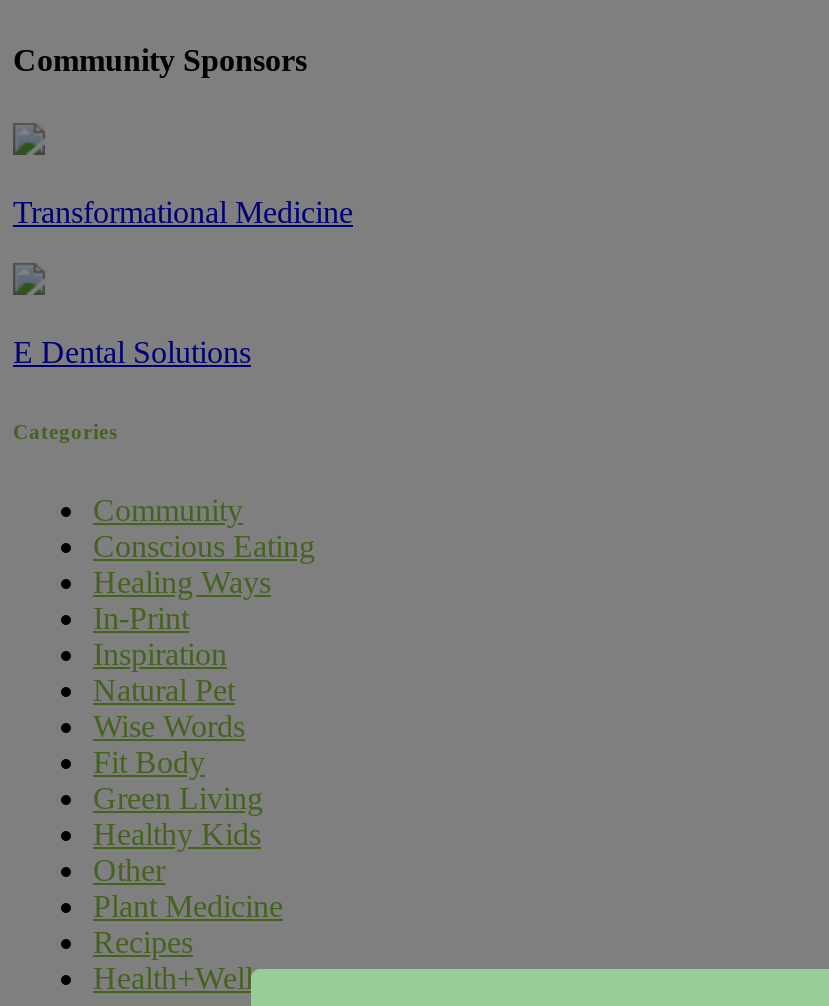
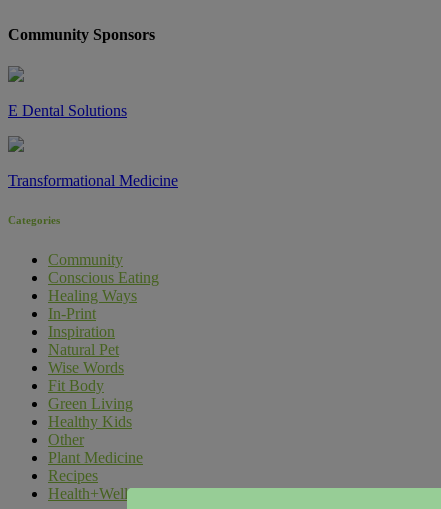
moved down: Transformational Medicine

moved up: E Dental Solutions
